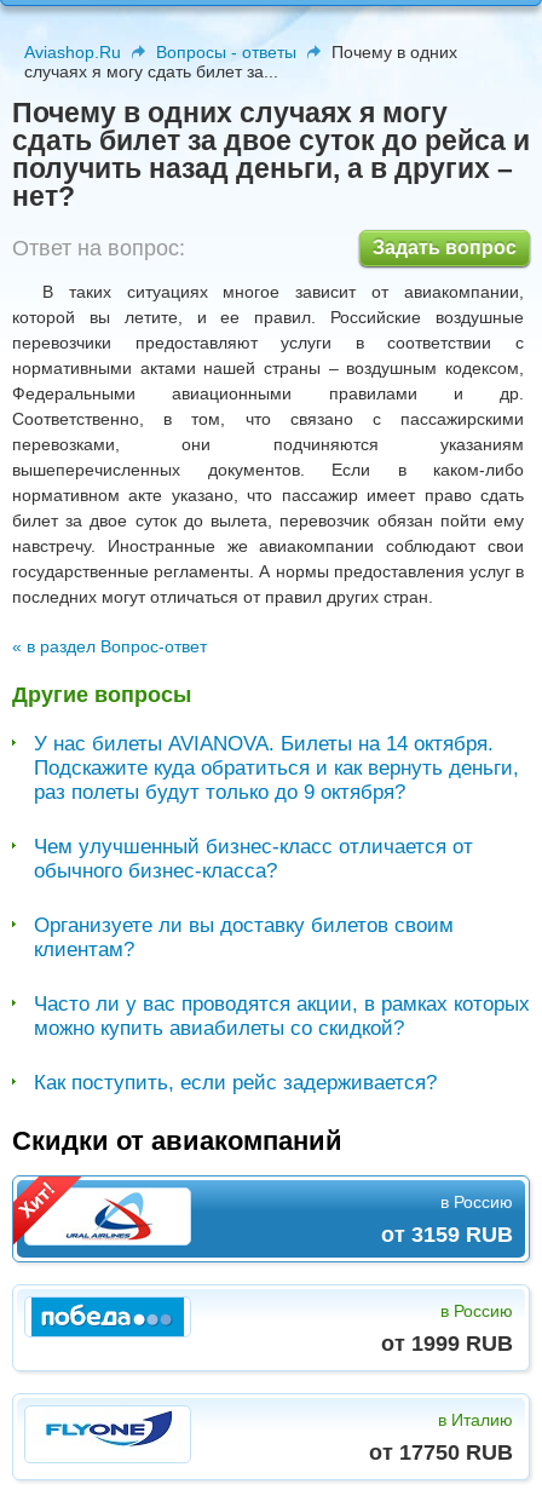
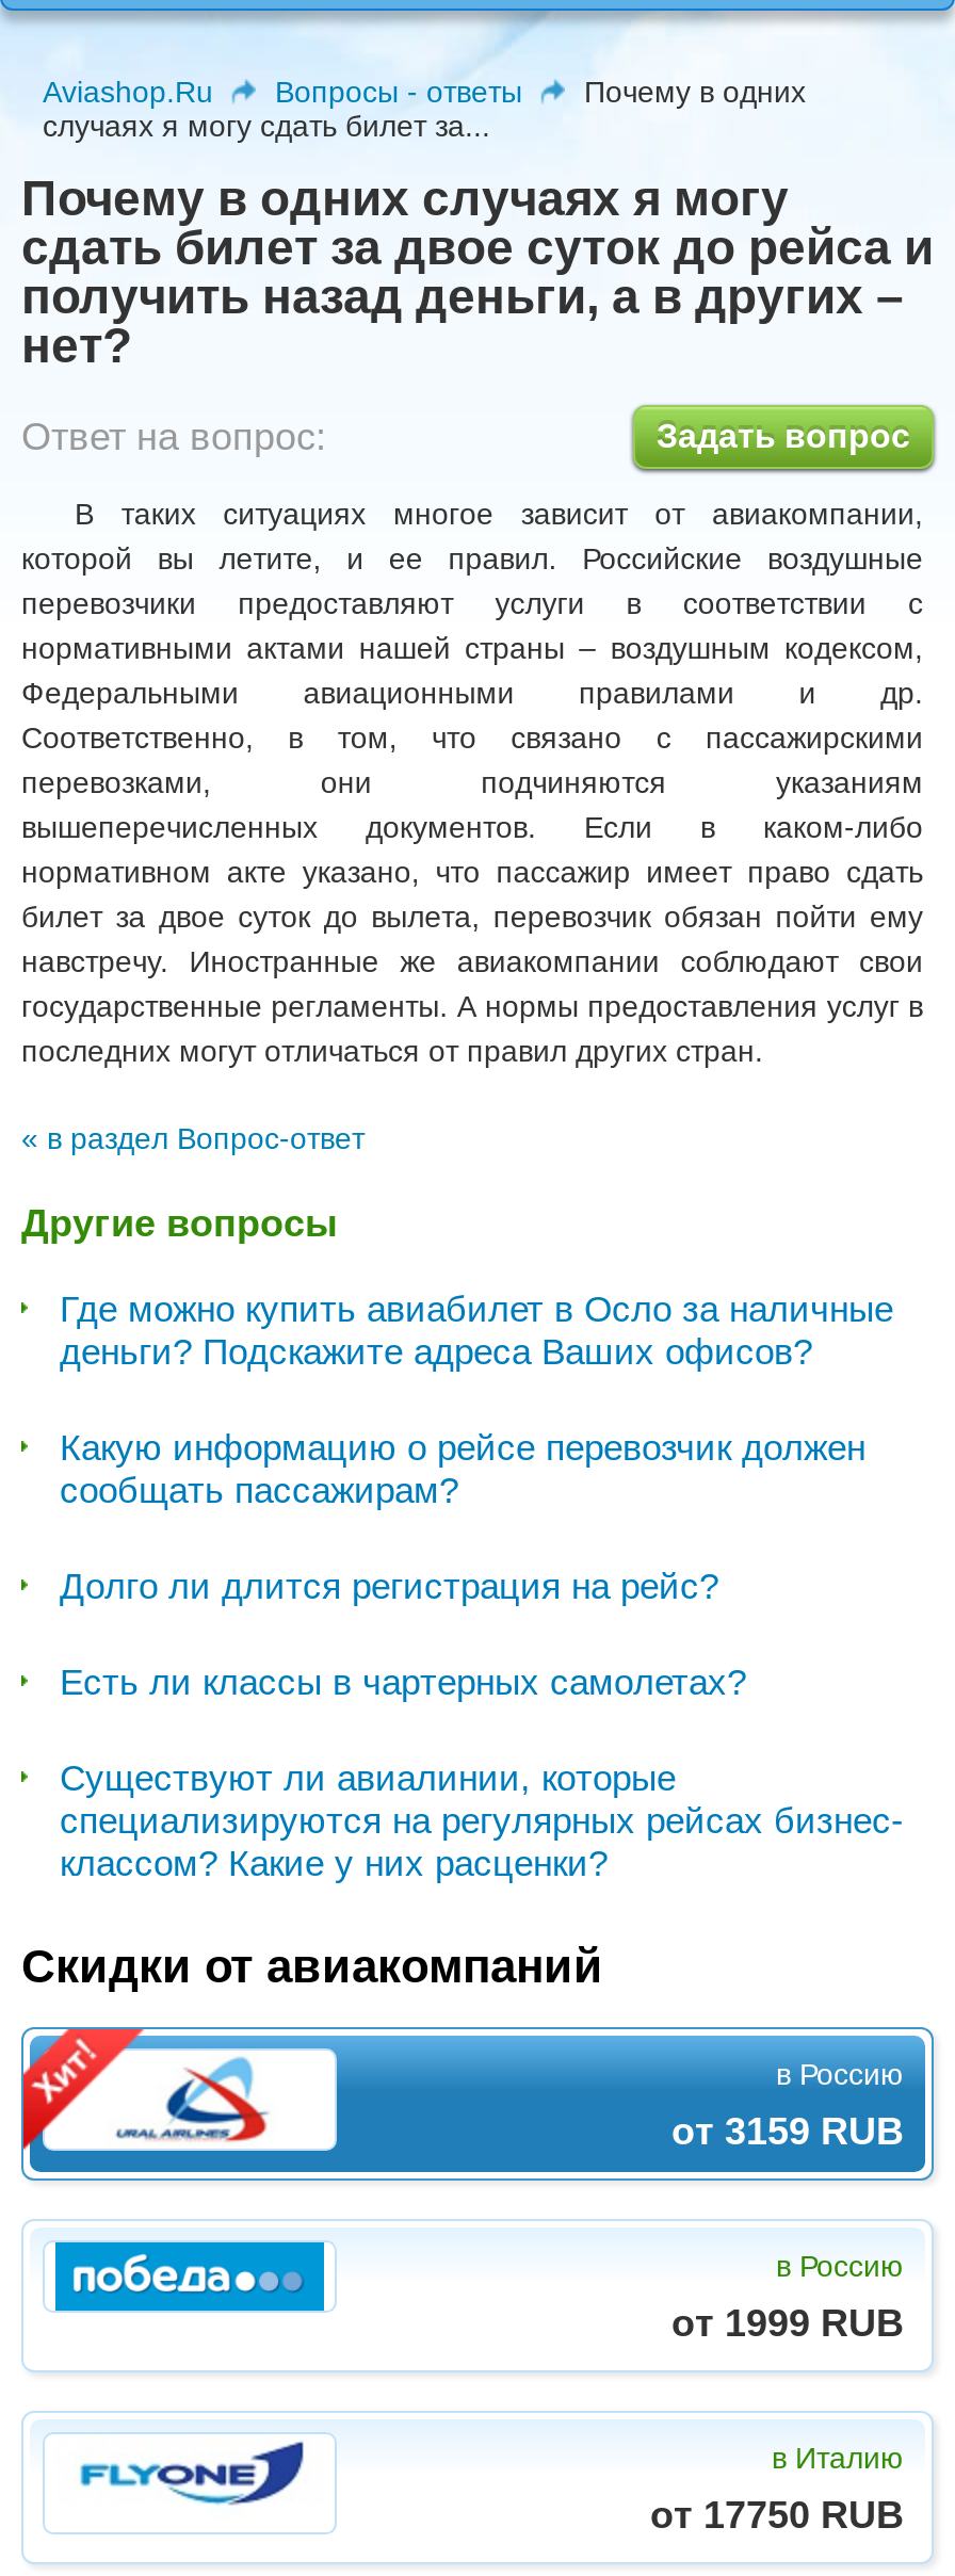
- У нас билеты AVIANOVA. Билеты на 14 октября.
- Подскажите куда обратиться и как вернуть деньги,
- раз полеты будут только до 9 октября?
+ Где можно купить авиабилет в Осло за наличные
+ деньги? Подскажите адреса Ваших офисов?

- Чем улучшенный бизнес-класс отличается от
- обычного бизнес-класса?
+ Какую информацию о рейсе перевозчик должен
+ сообщать пассажирам?

- Организуете ли вы доставку билетов своим
- клиентам?
+ Долго ли длится регистрация на рейс?

- Часто ли у вас проводятся акции, в рамках которых
- можно купить авиабилеты со скидкой?
+ Есть ли классы в чартерных самолетах?

- Как поступить, если рейс задерживается?
+ Существуют ли авиалинии, которые
+ специализируются на регулярных рейсах бизнес-
+ классом? Какие у них расценки?
